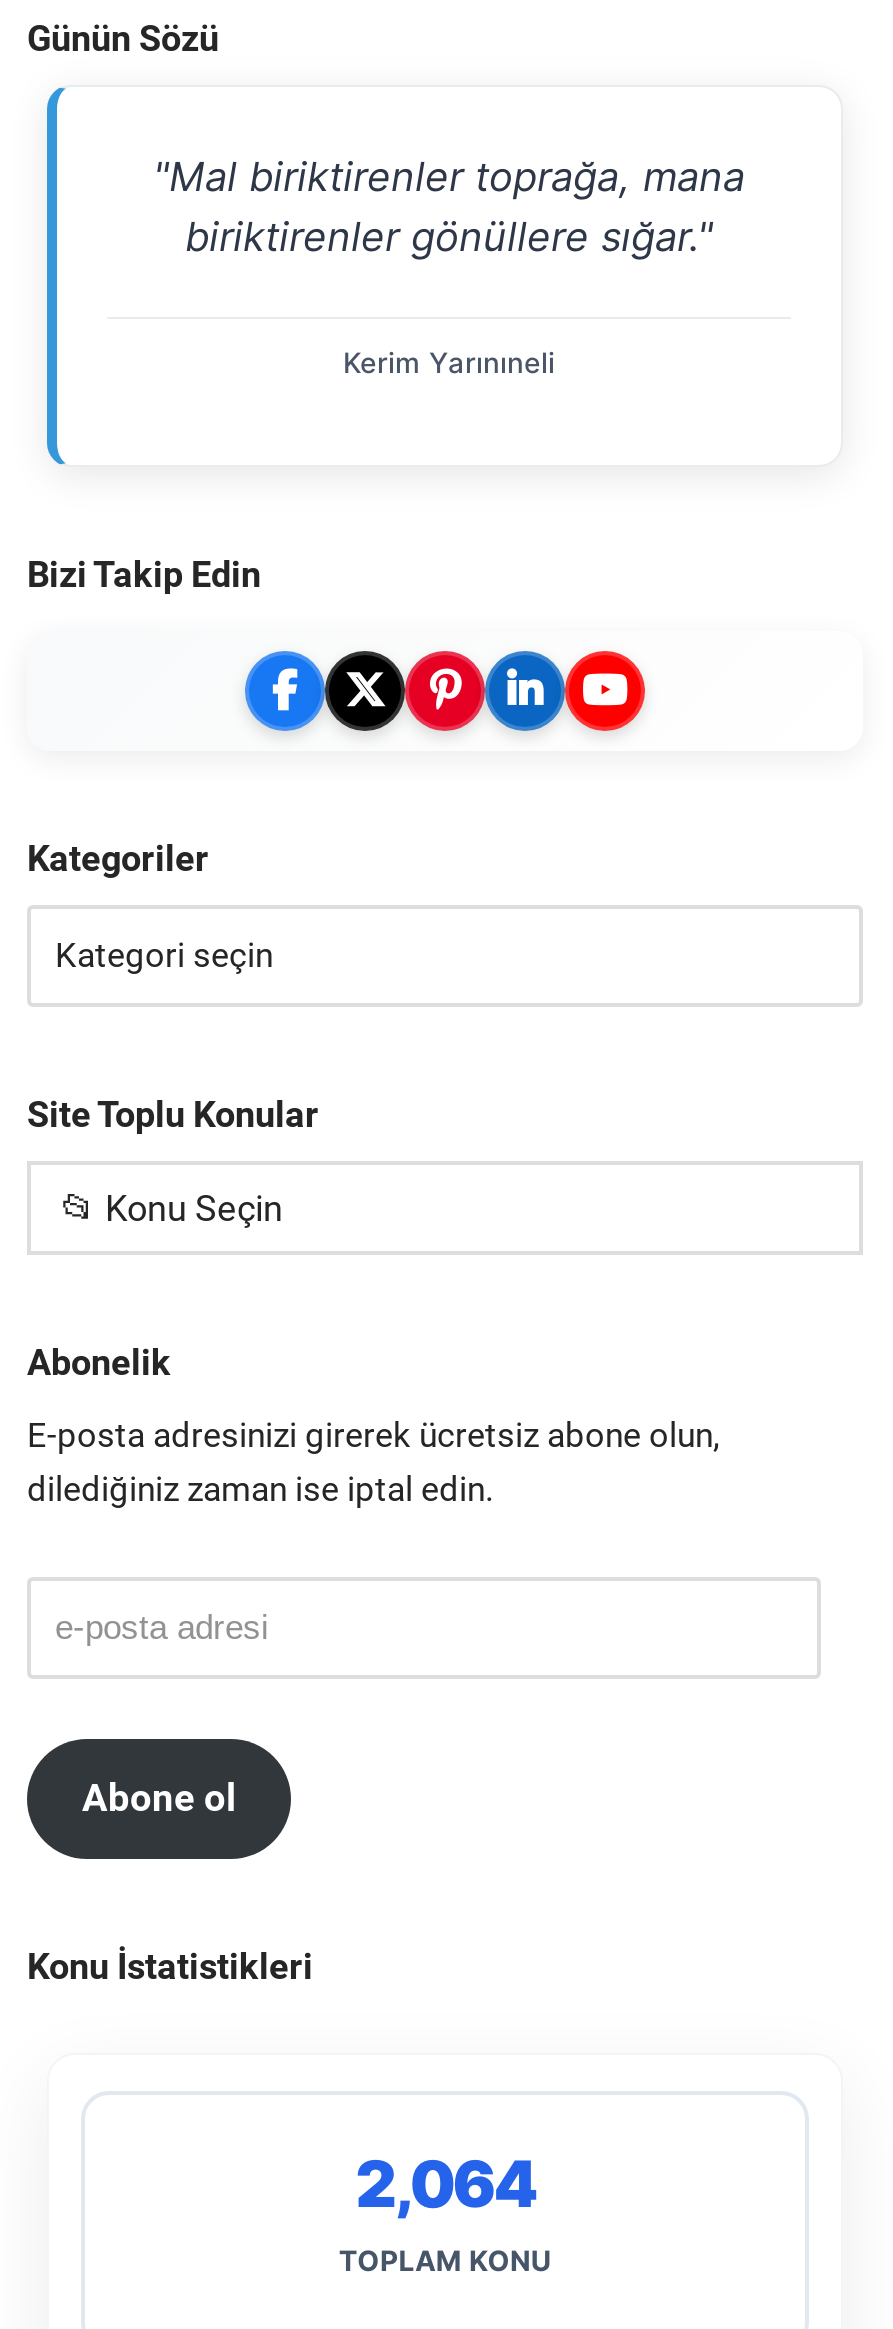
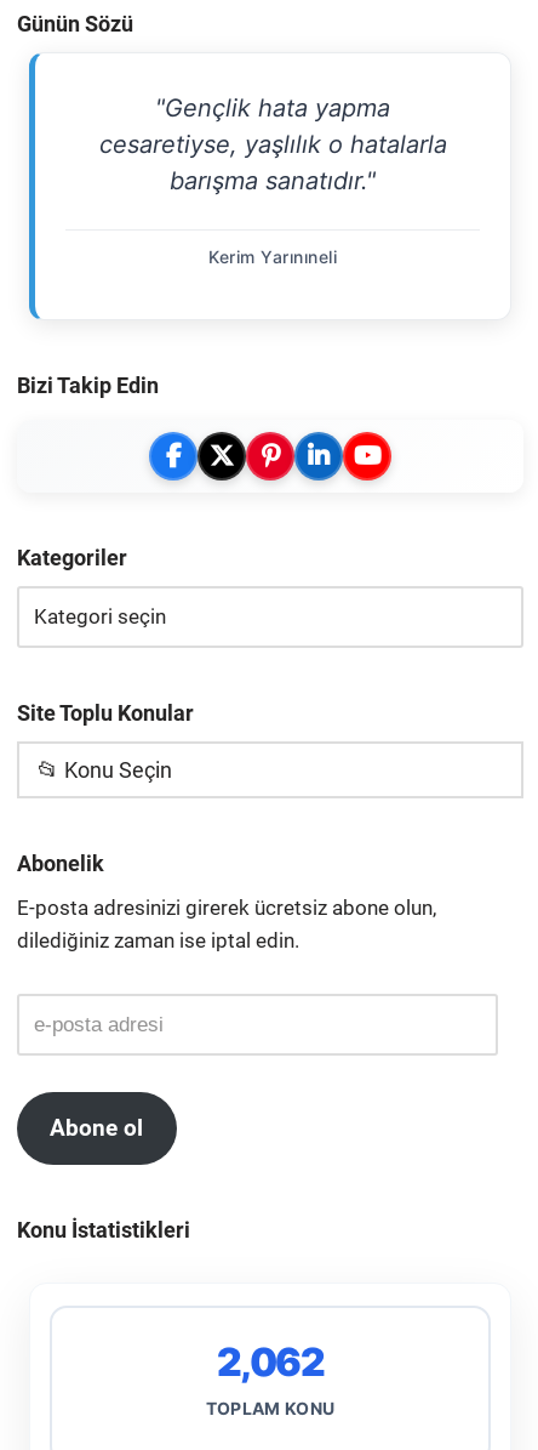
- "Mal biriktirenler toprağa, mana
- biriktirenler gönüllere sığar."
+ "Gençlik hata yapma
+ cesaretiyse, yaşlılık o hatalarla
+ barışma sanatıdır."

- 2,064
+ 2,062
